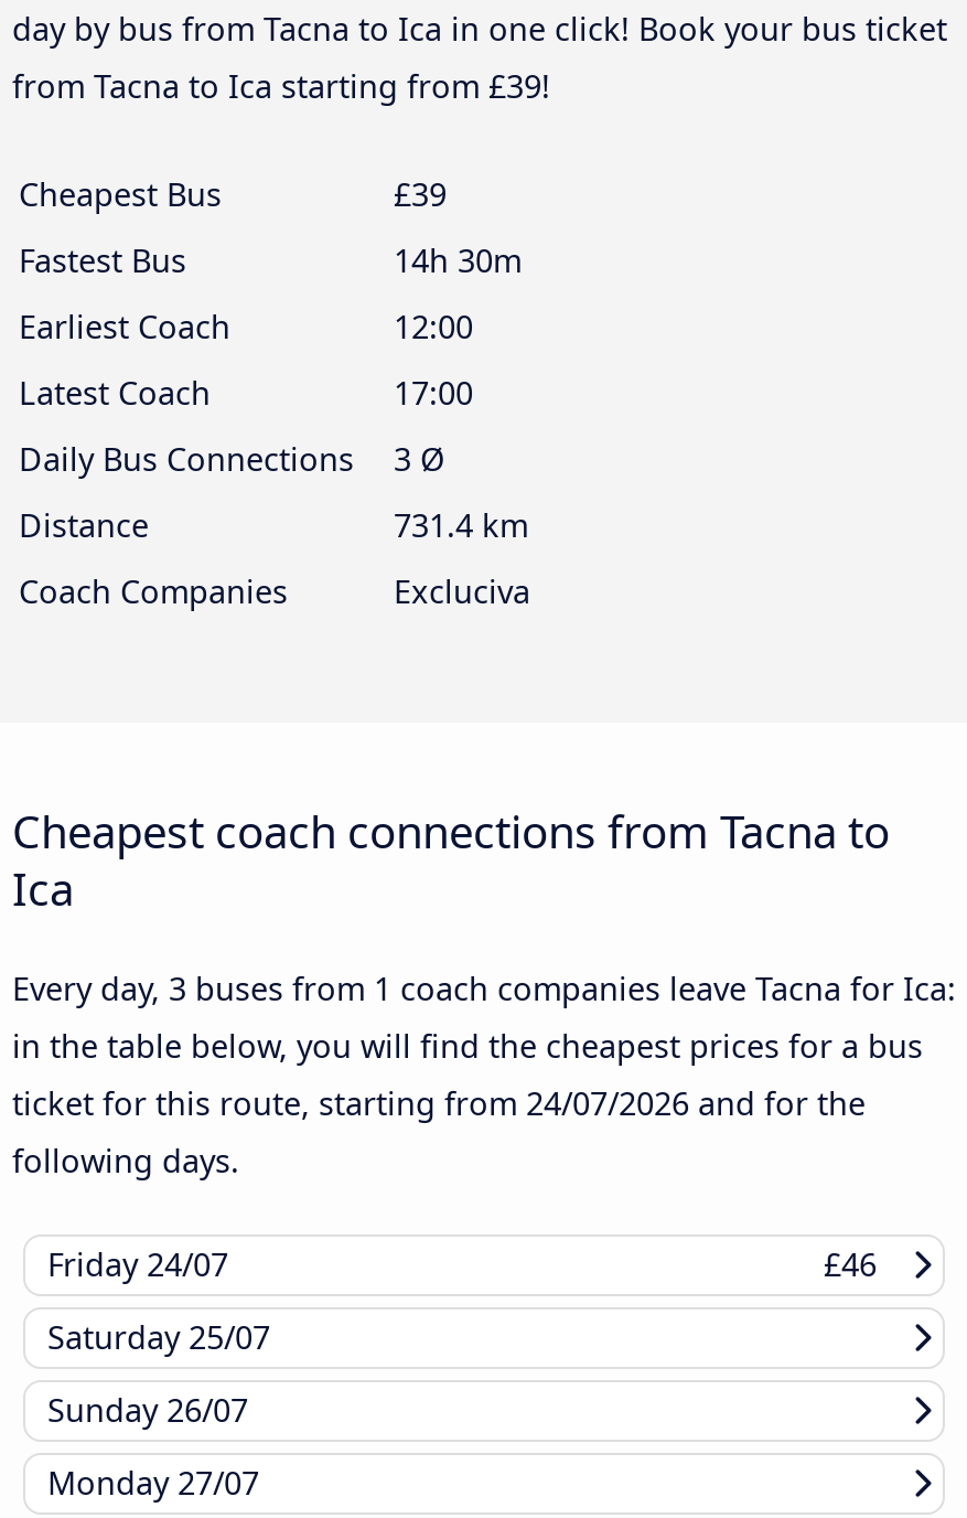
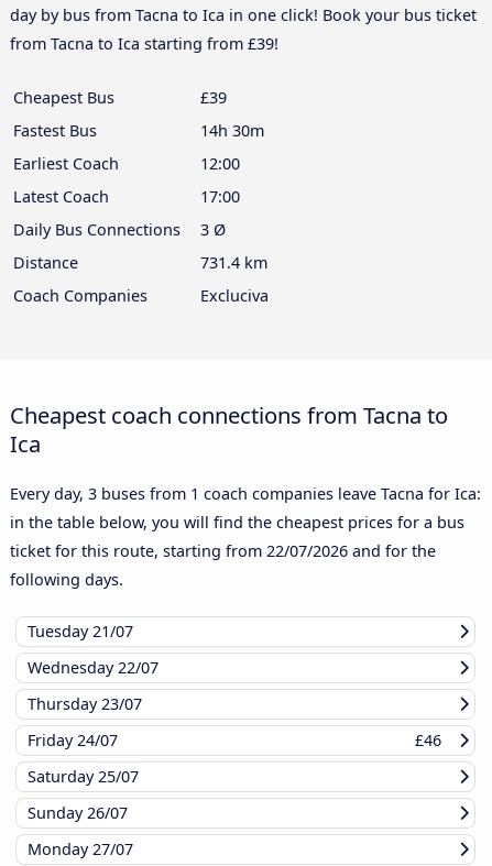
- ticket for this route, starting from 24/07/2026 and for the
+ ticket for this route, starting from 22/07/2026 and for the

+ Tuesday 21/07
+ Wednesday 22/07
+ Thursday 23/07
